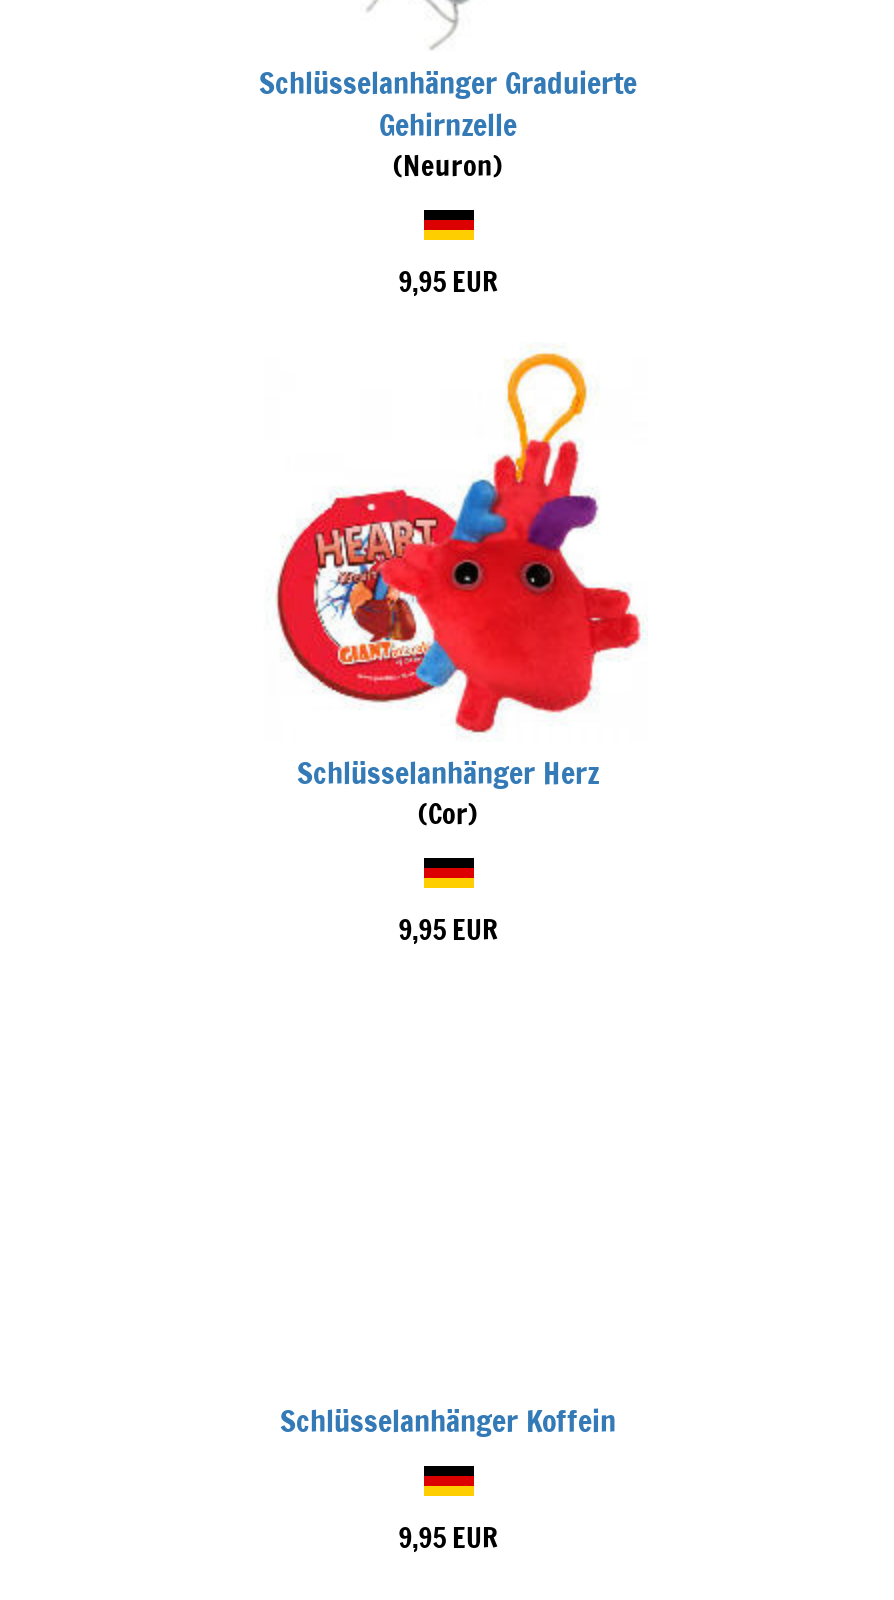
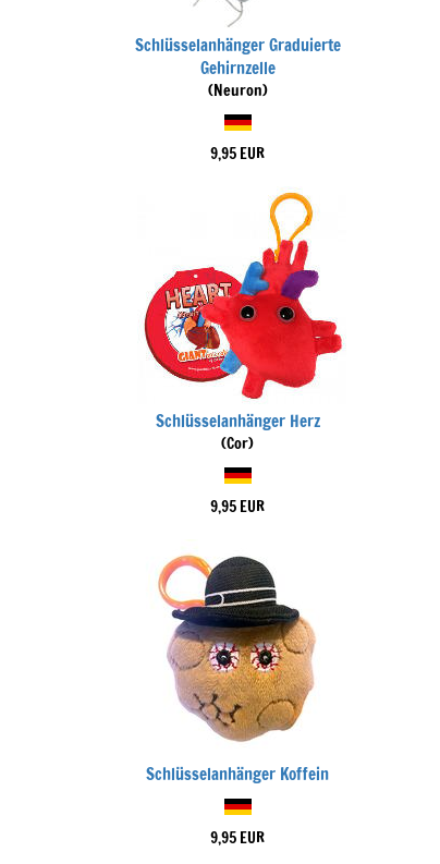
+ [image]
